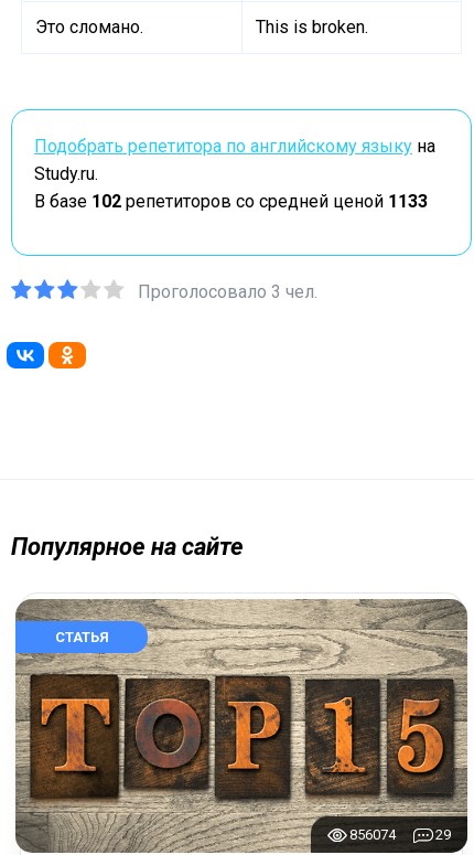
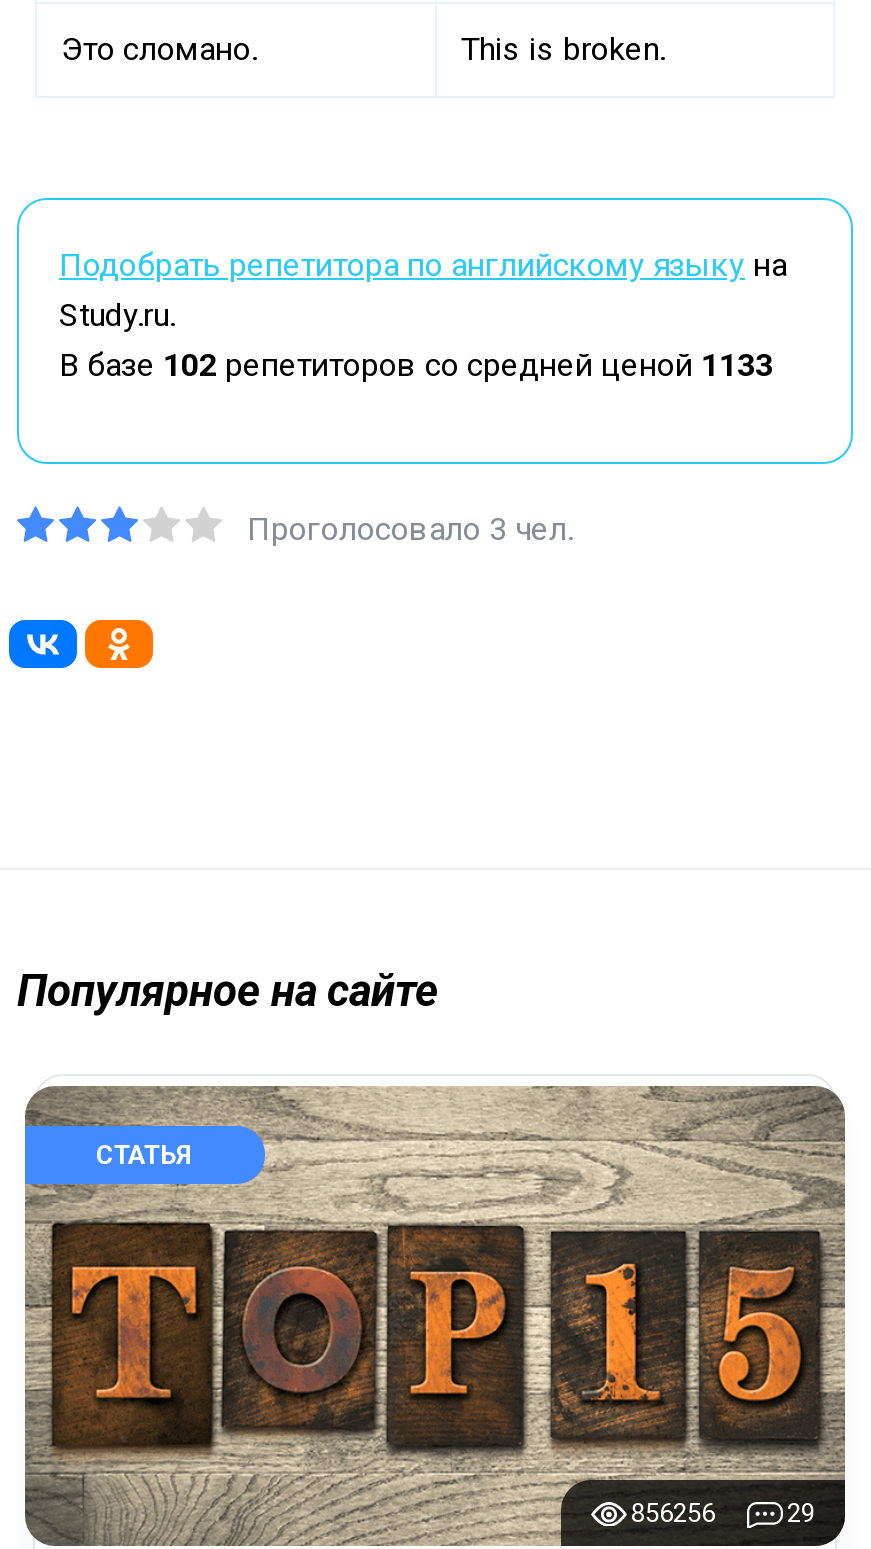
- 856074
+ 856256
